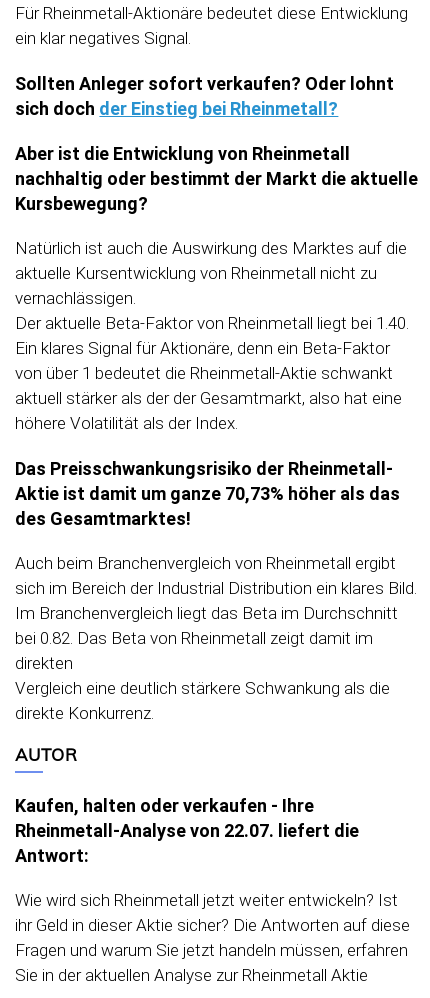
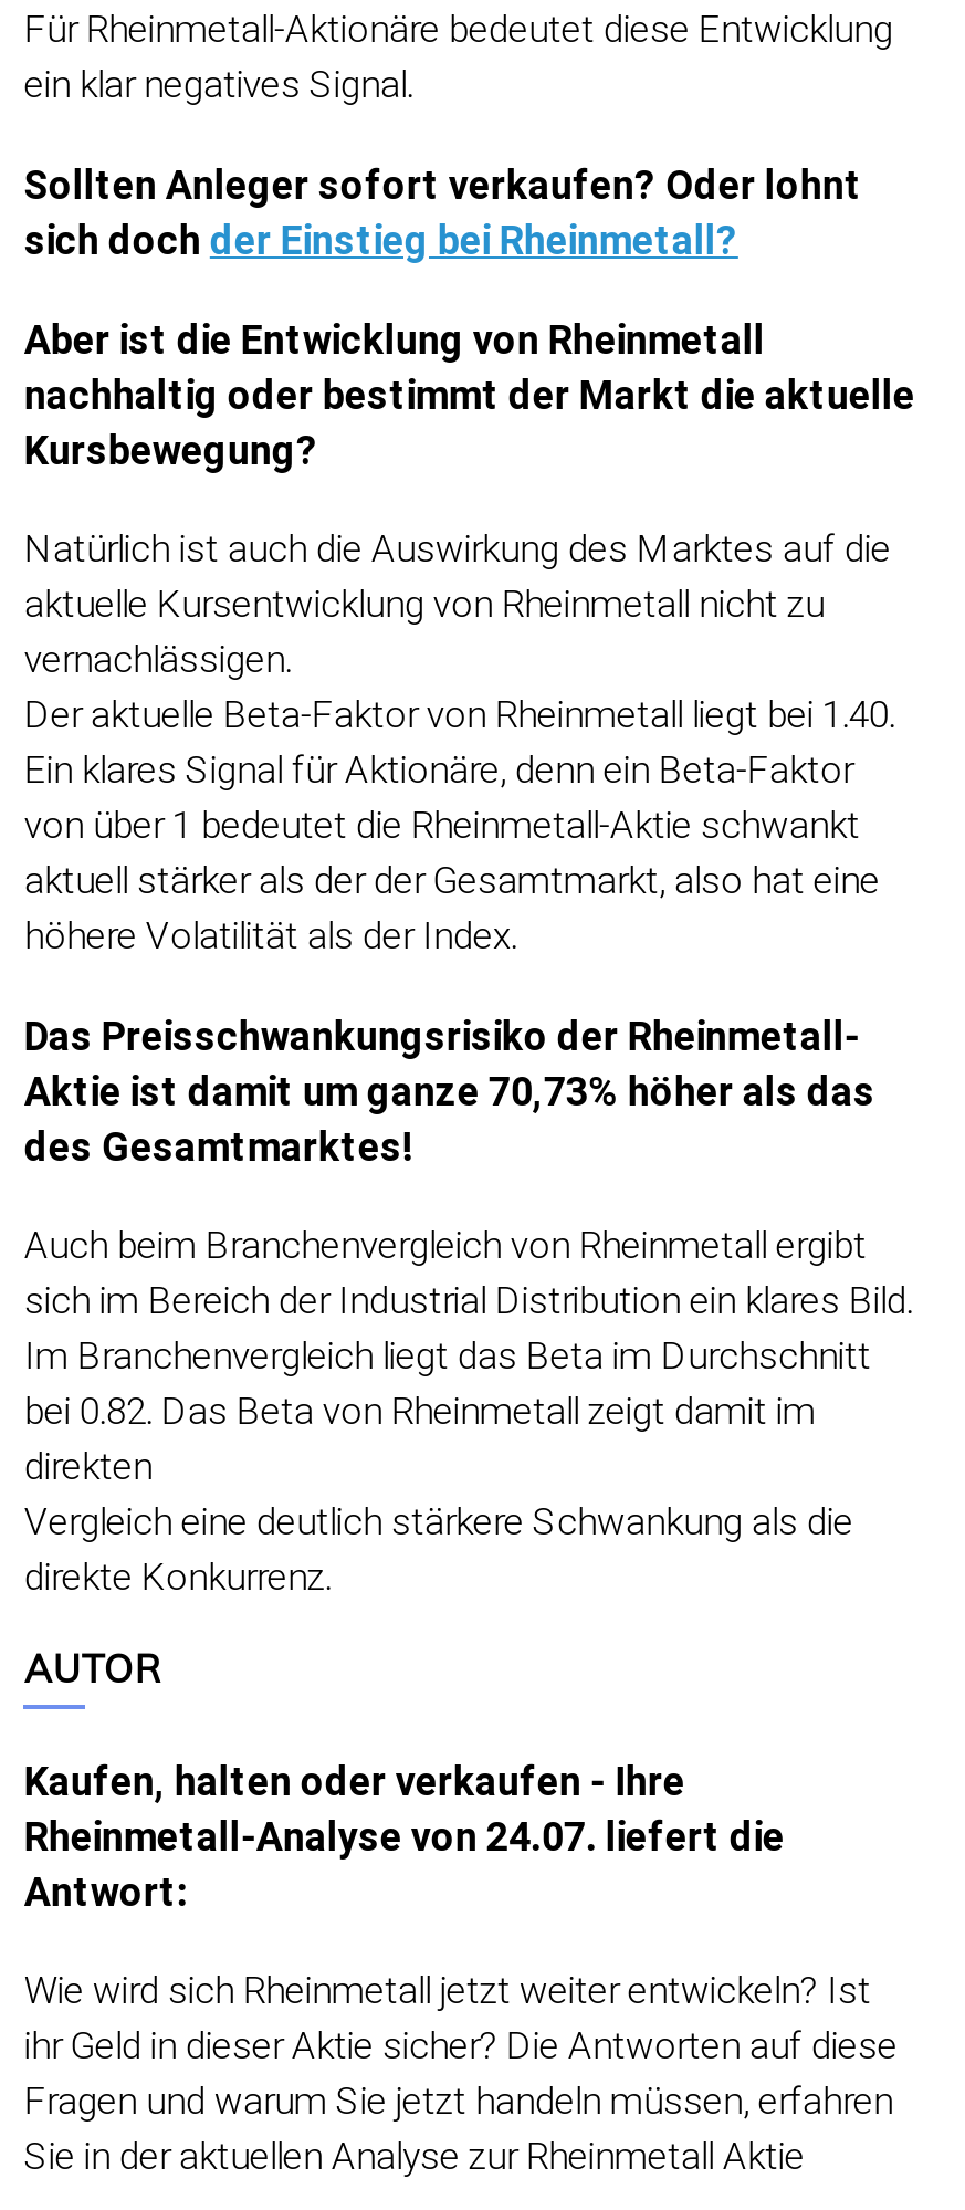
- Rheinmetall-Analyse von 22.07. liefert die
+ Rheinmetall-Analyse von 24.07. liefert die
